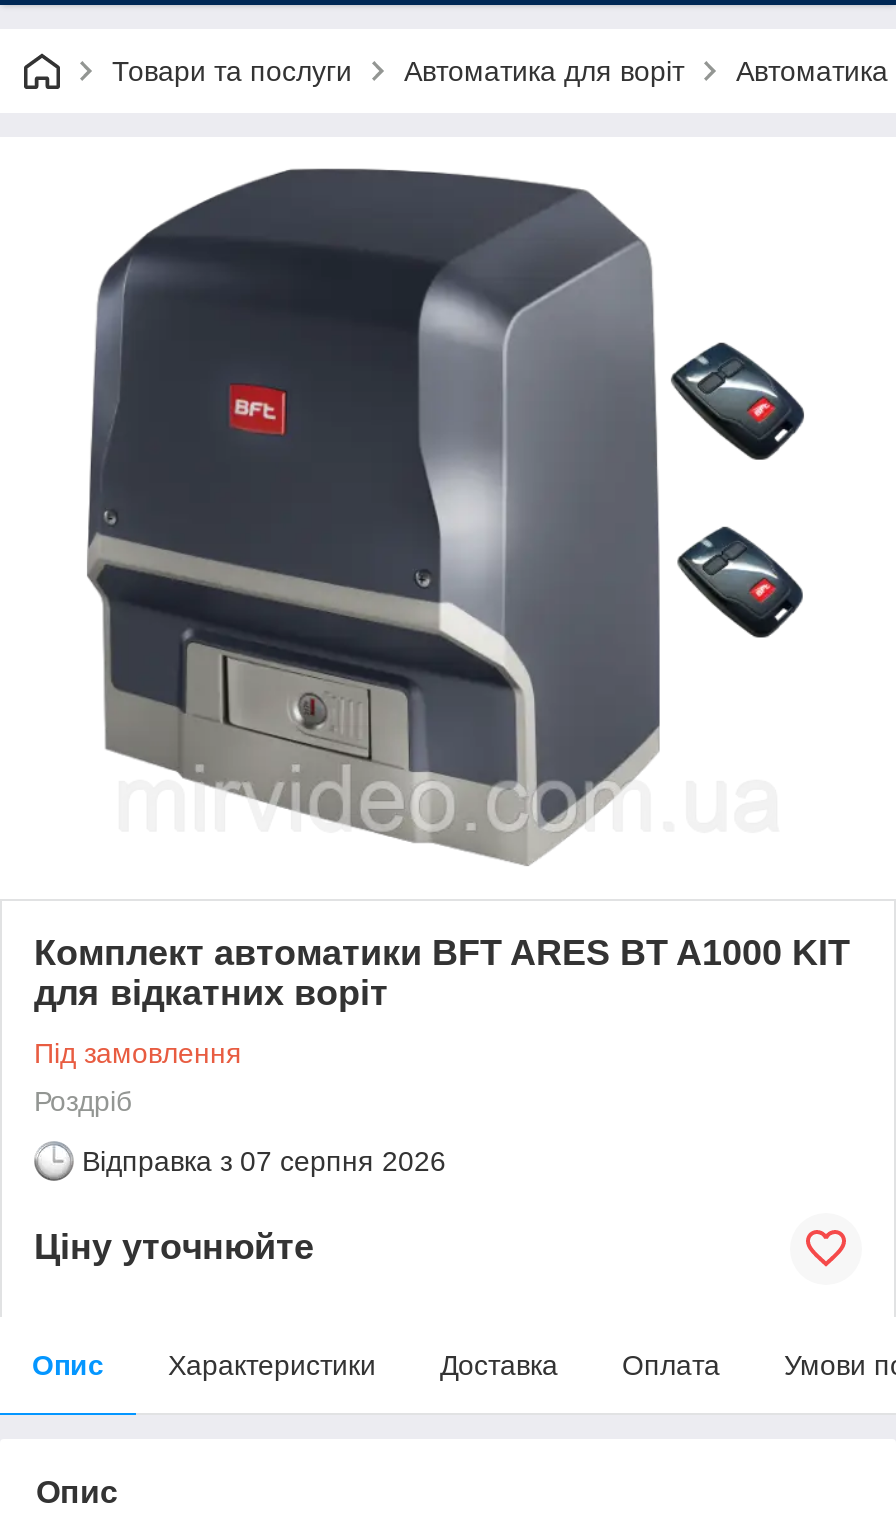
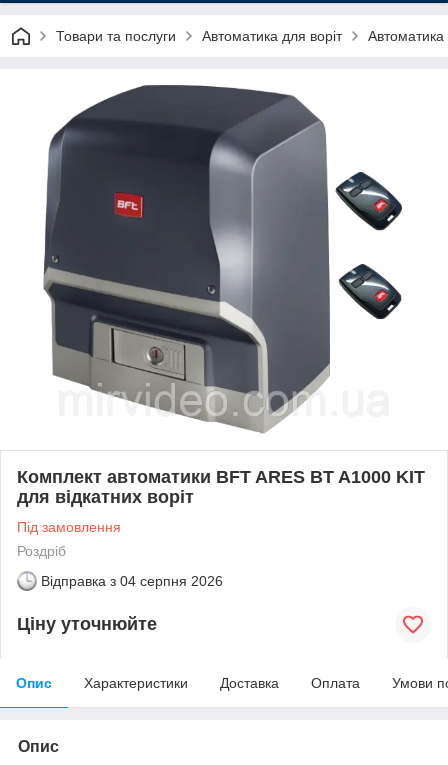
- Відправка з 07 серпня 2026
+ Відправка з 04 серпня 2026
